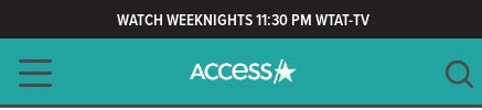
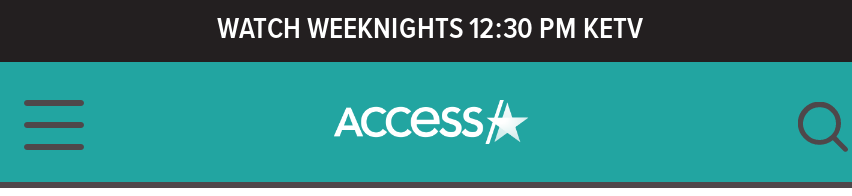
- WATCH WEEKNIGHTS 11:30 PM WTAT-TV
+ WATCH WEEKNIGHTS 12:30 PM KETV
